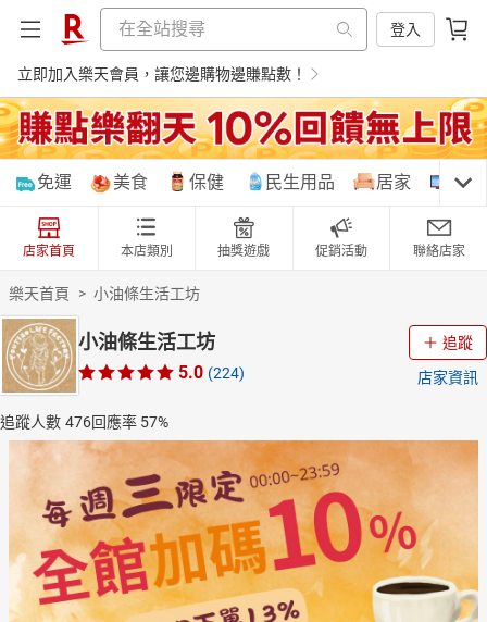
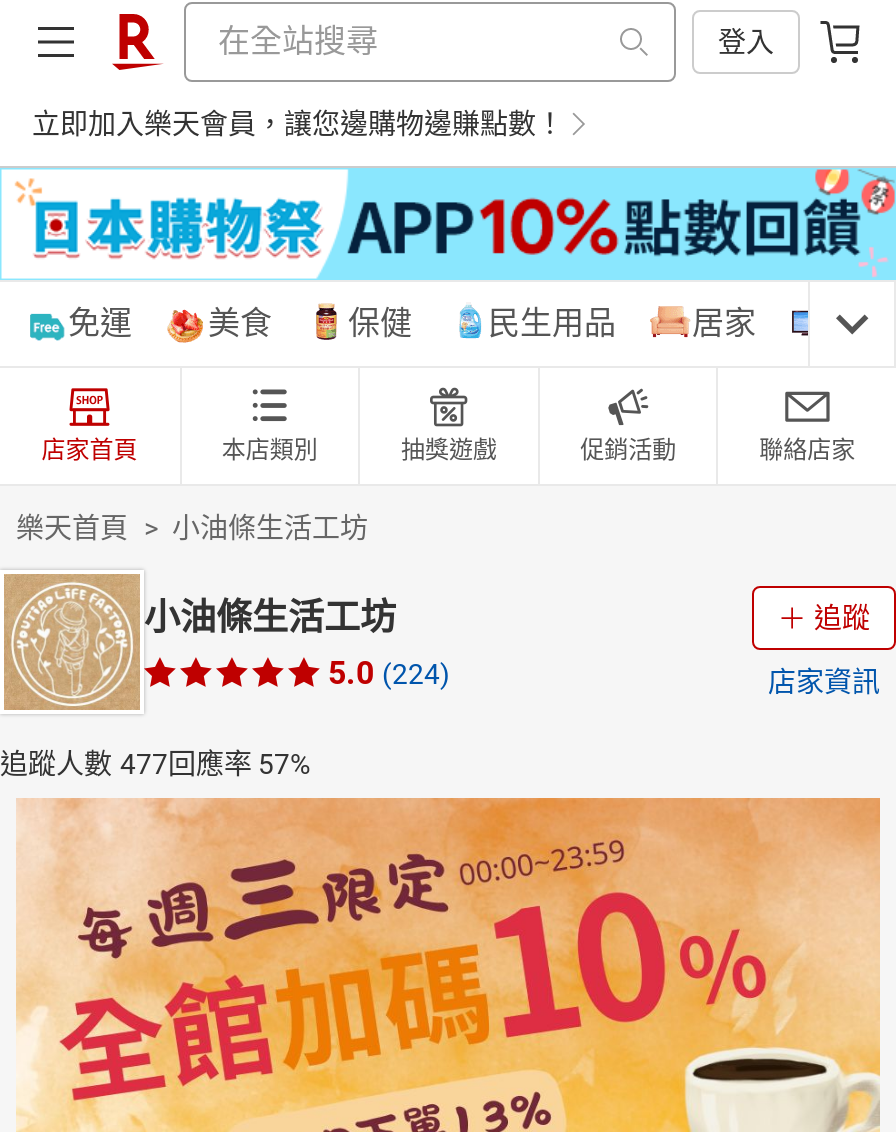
- [image]
+ [image]

- 追蹤人數 476回應率57%
+ 追蹤人數 477回應率57%
